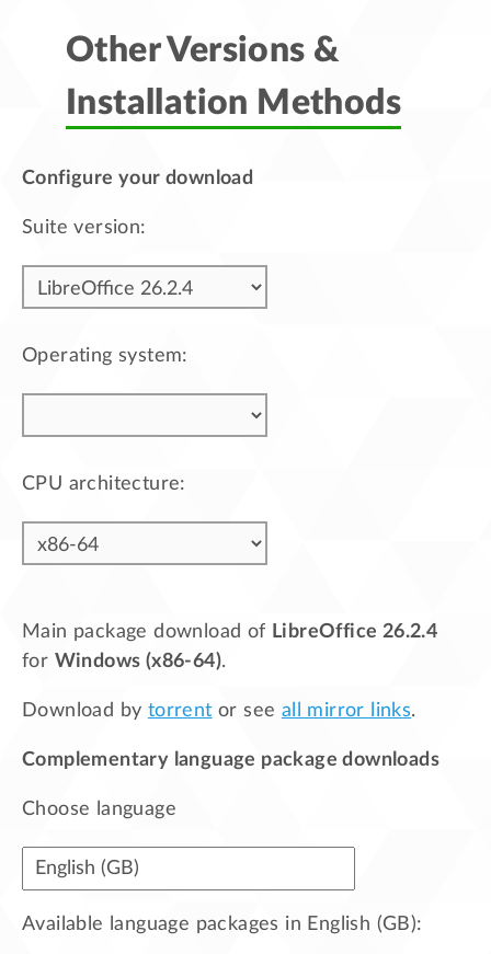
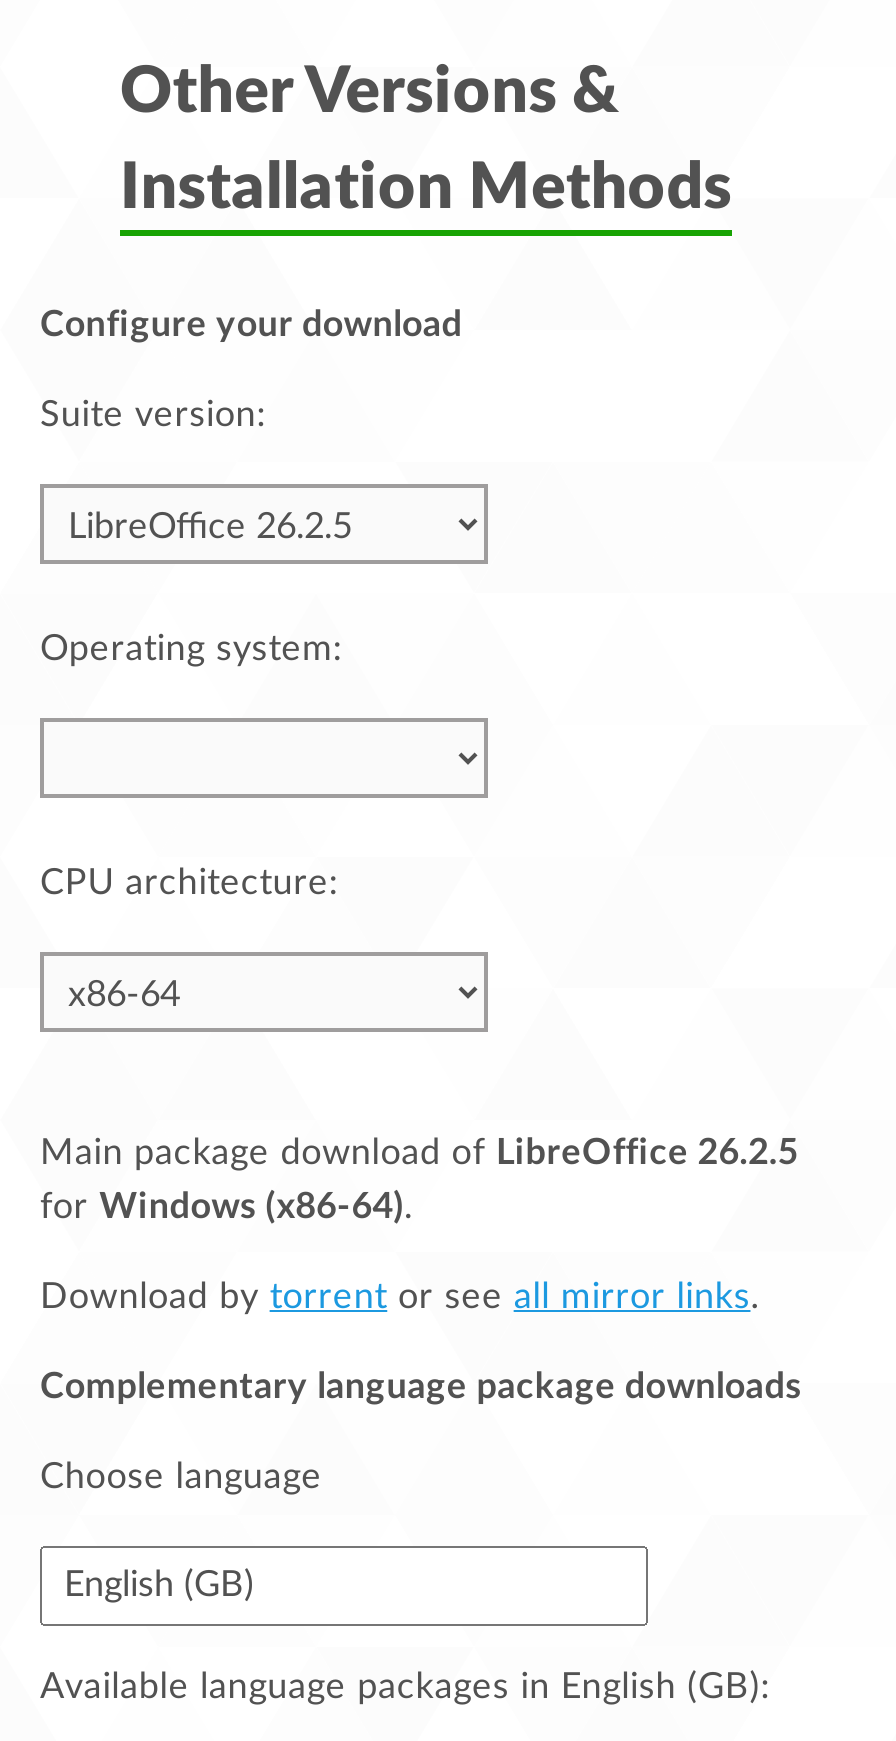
- Main package download of LibreOffice 26.2.4
+ Main package download of LibreOffice 26.2.5
